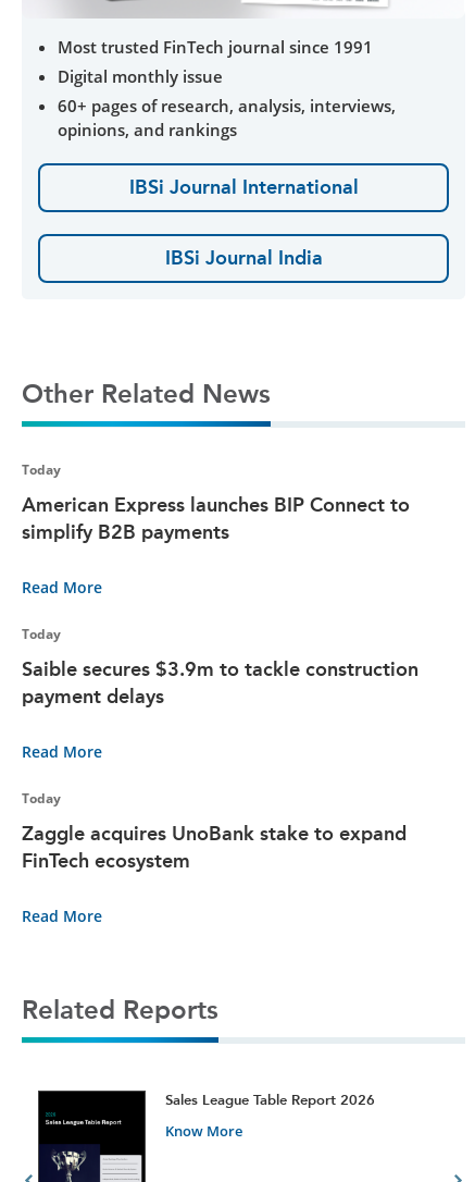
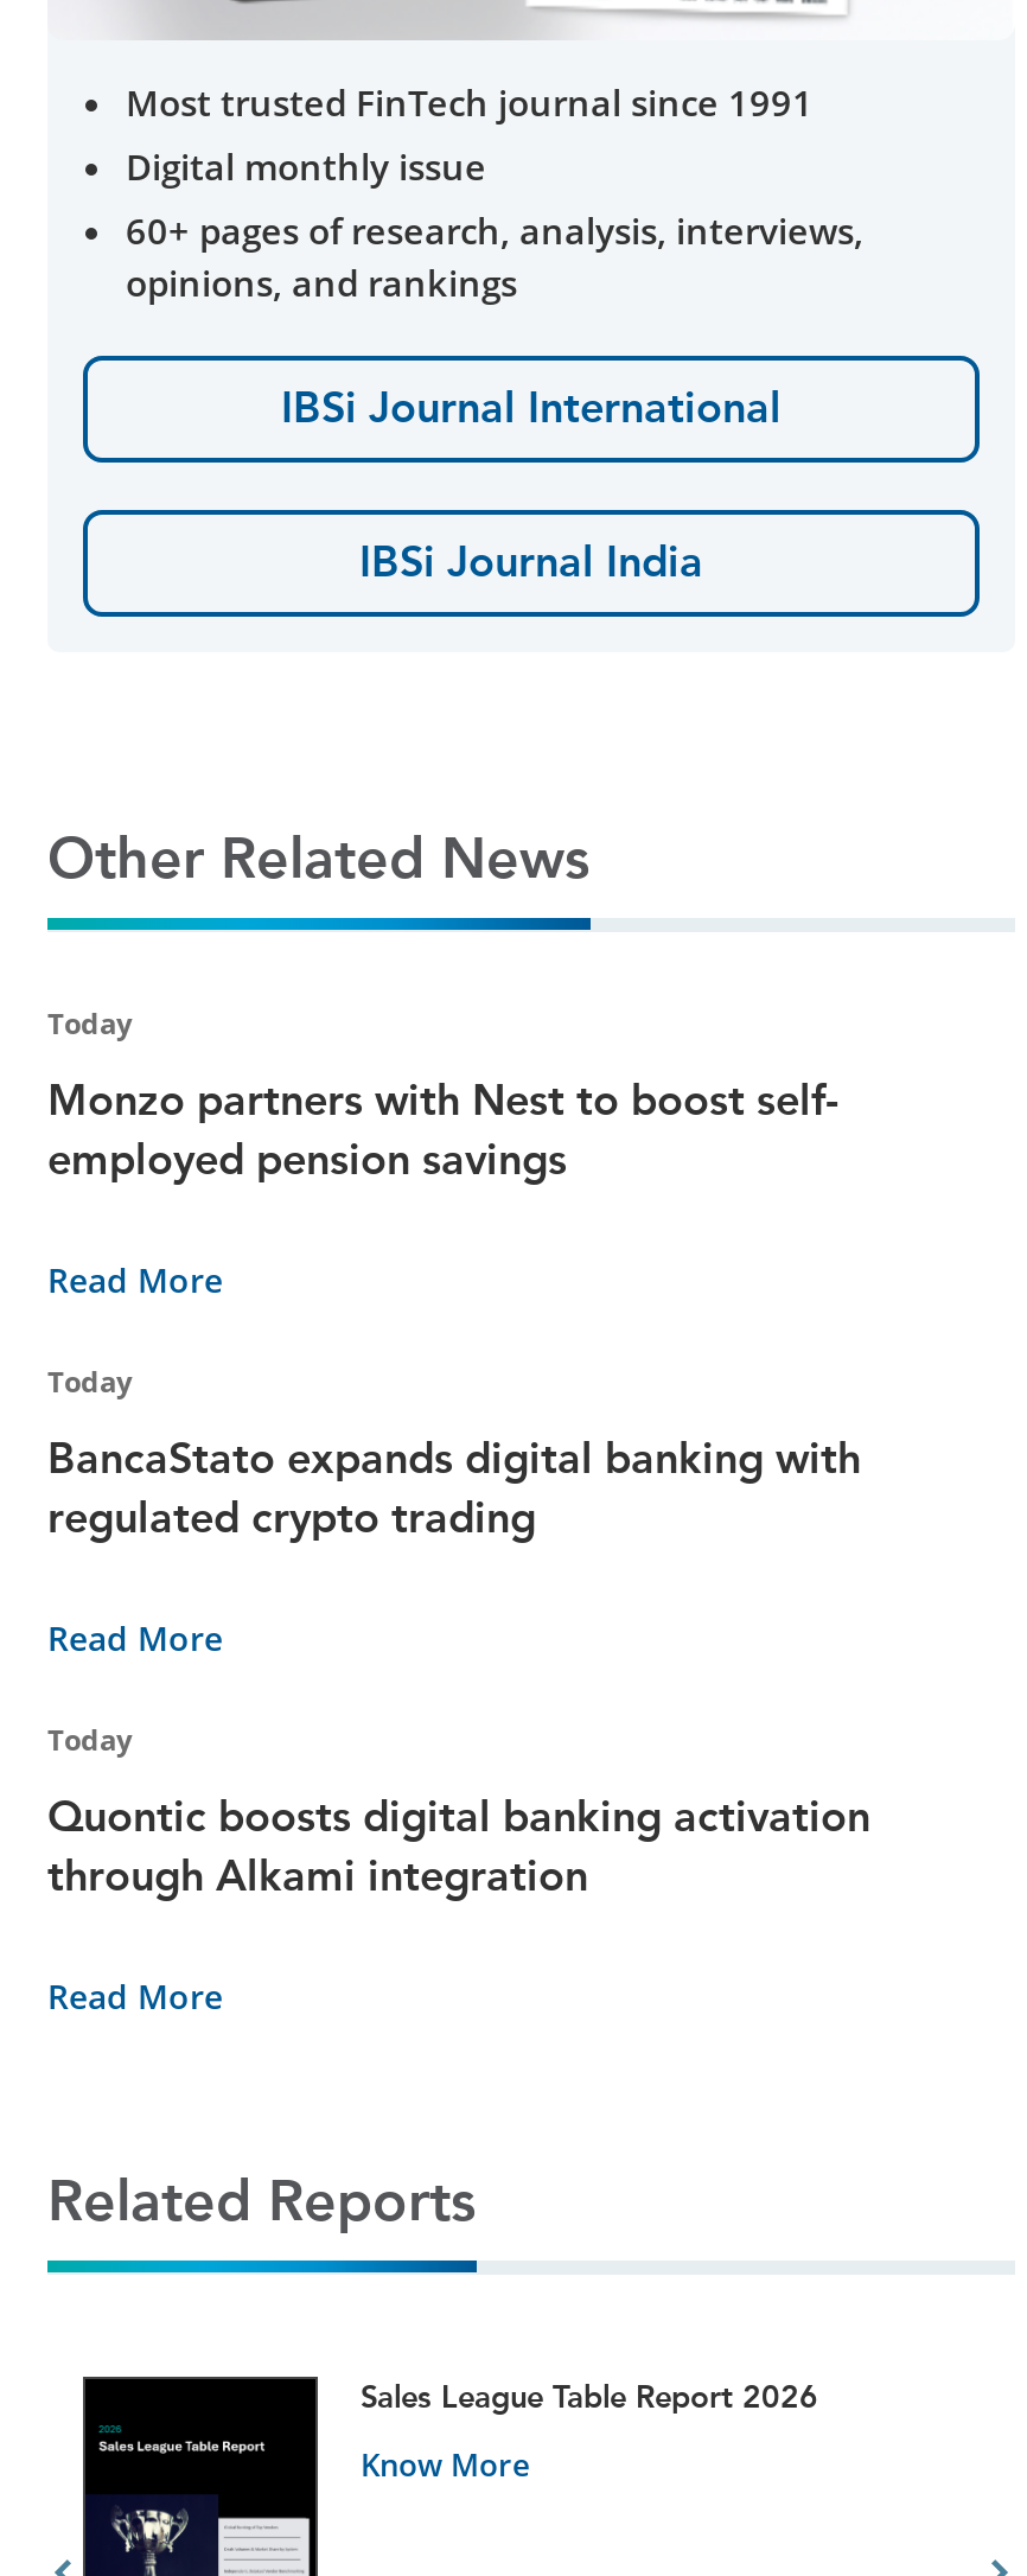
- American Express launches BIP Connect to
- simplify B2B payments
+ Monzo partners with Nest to boost self-
+ employed pension savings

- Saible secures $3.9m to tackle construction
- payment delays
+ BancaStato expands digital banking with
+ regulated crypto trading

- Zaggle acquires UnoBank stake to expand
- FinTech ecosystem
+ Quontic boosts digital banking activation
+ through Alkami integration
